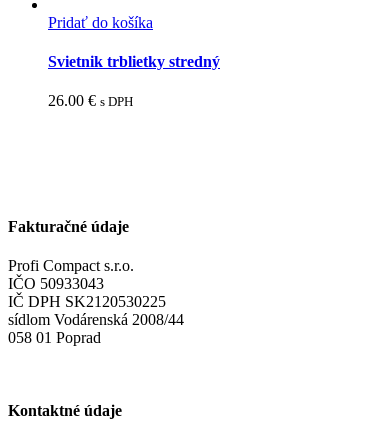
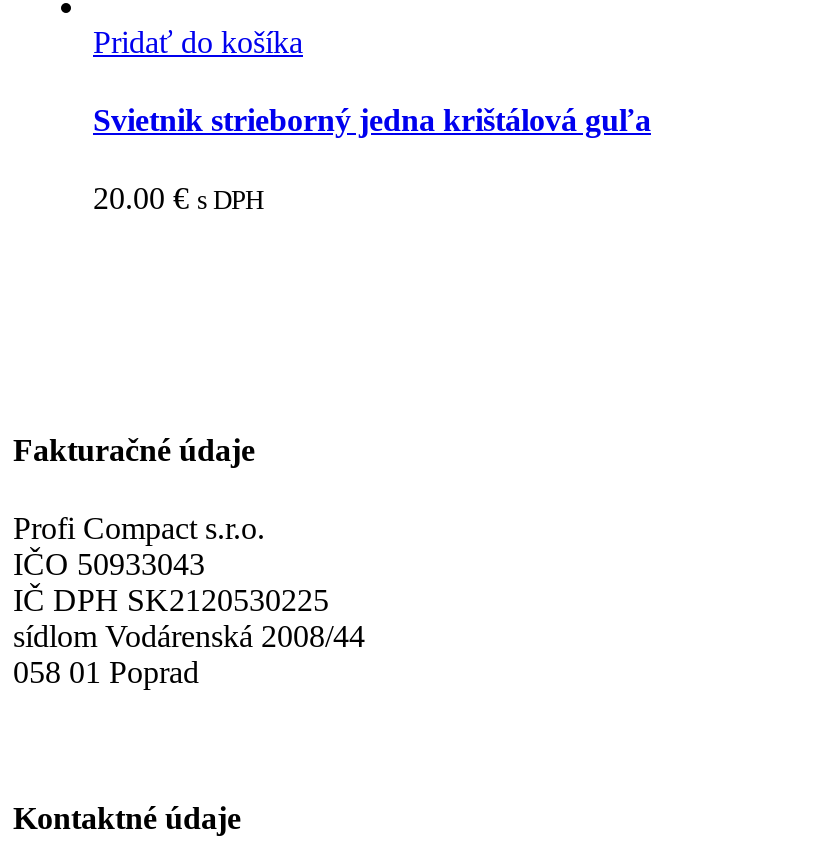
- Svietnik trblietky stredný
+ Svietnik strieborný jedna krištálová guľa

- 26.00 € s DPH
+ 20.00 € s DPH
